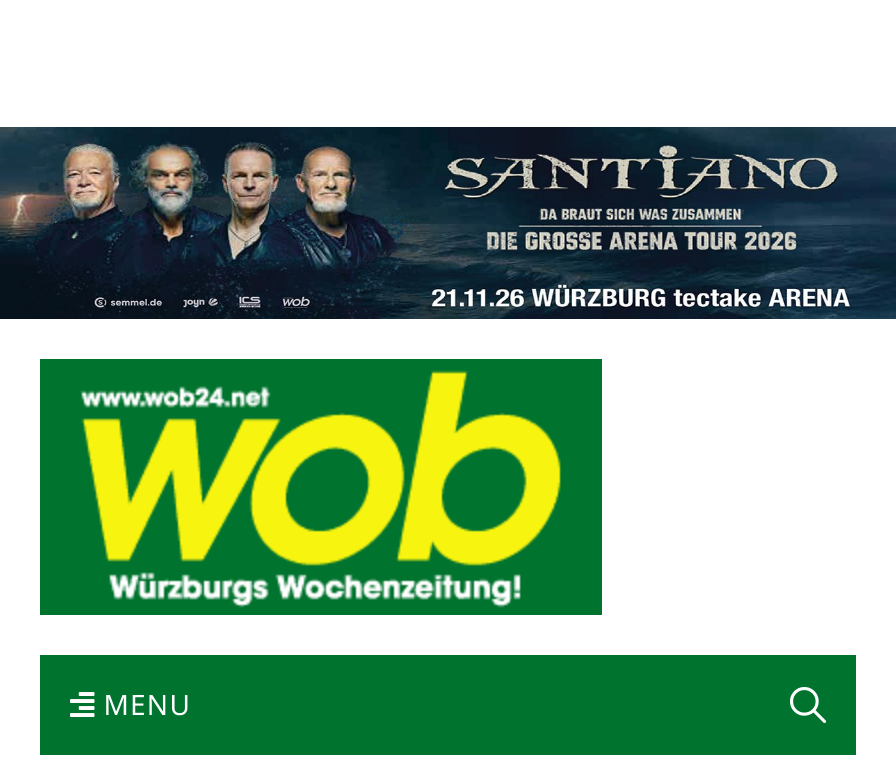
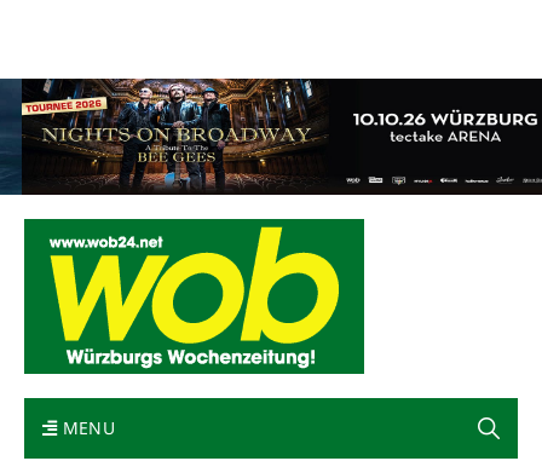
- [image]
+ [image]
